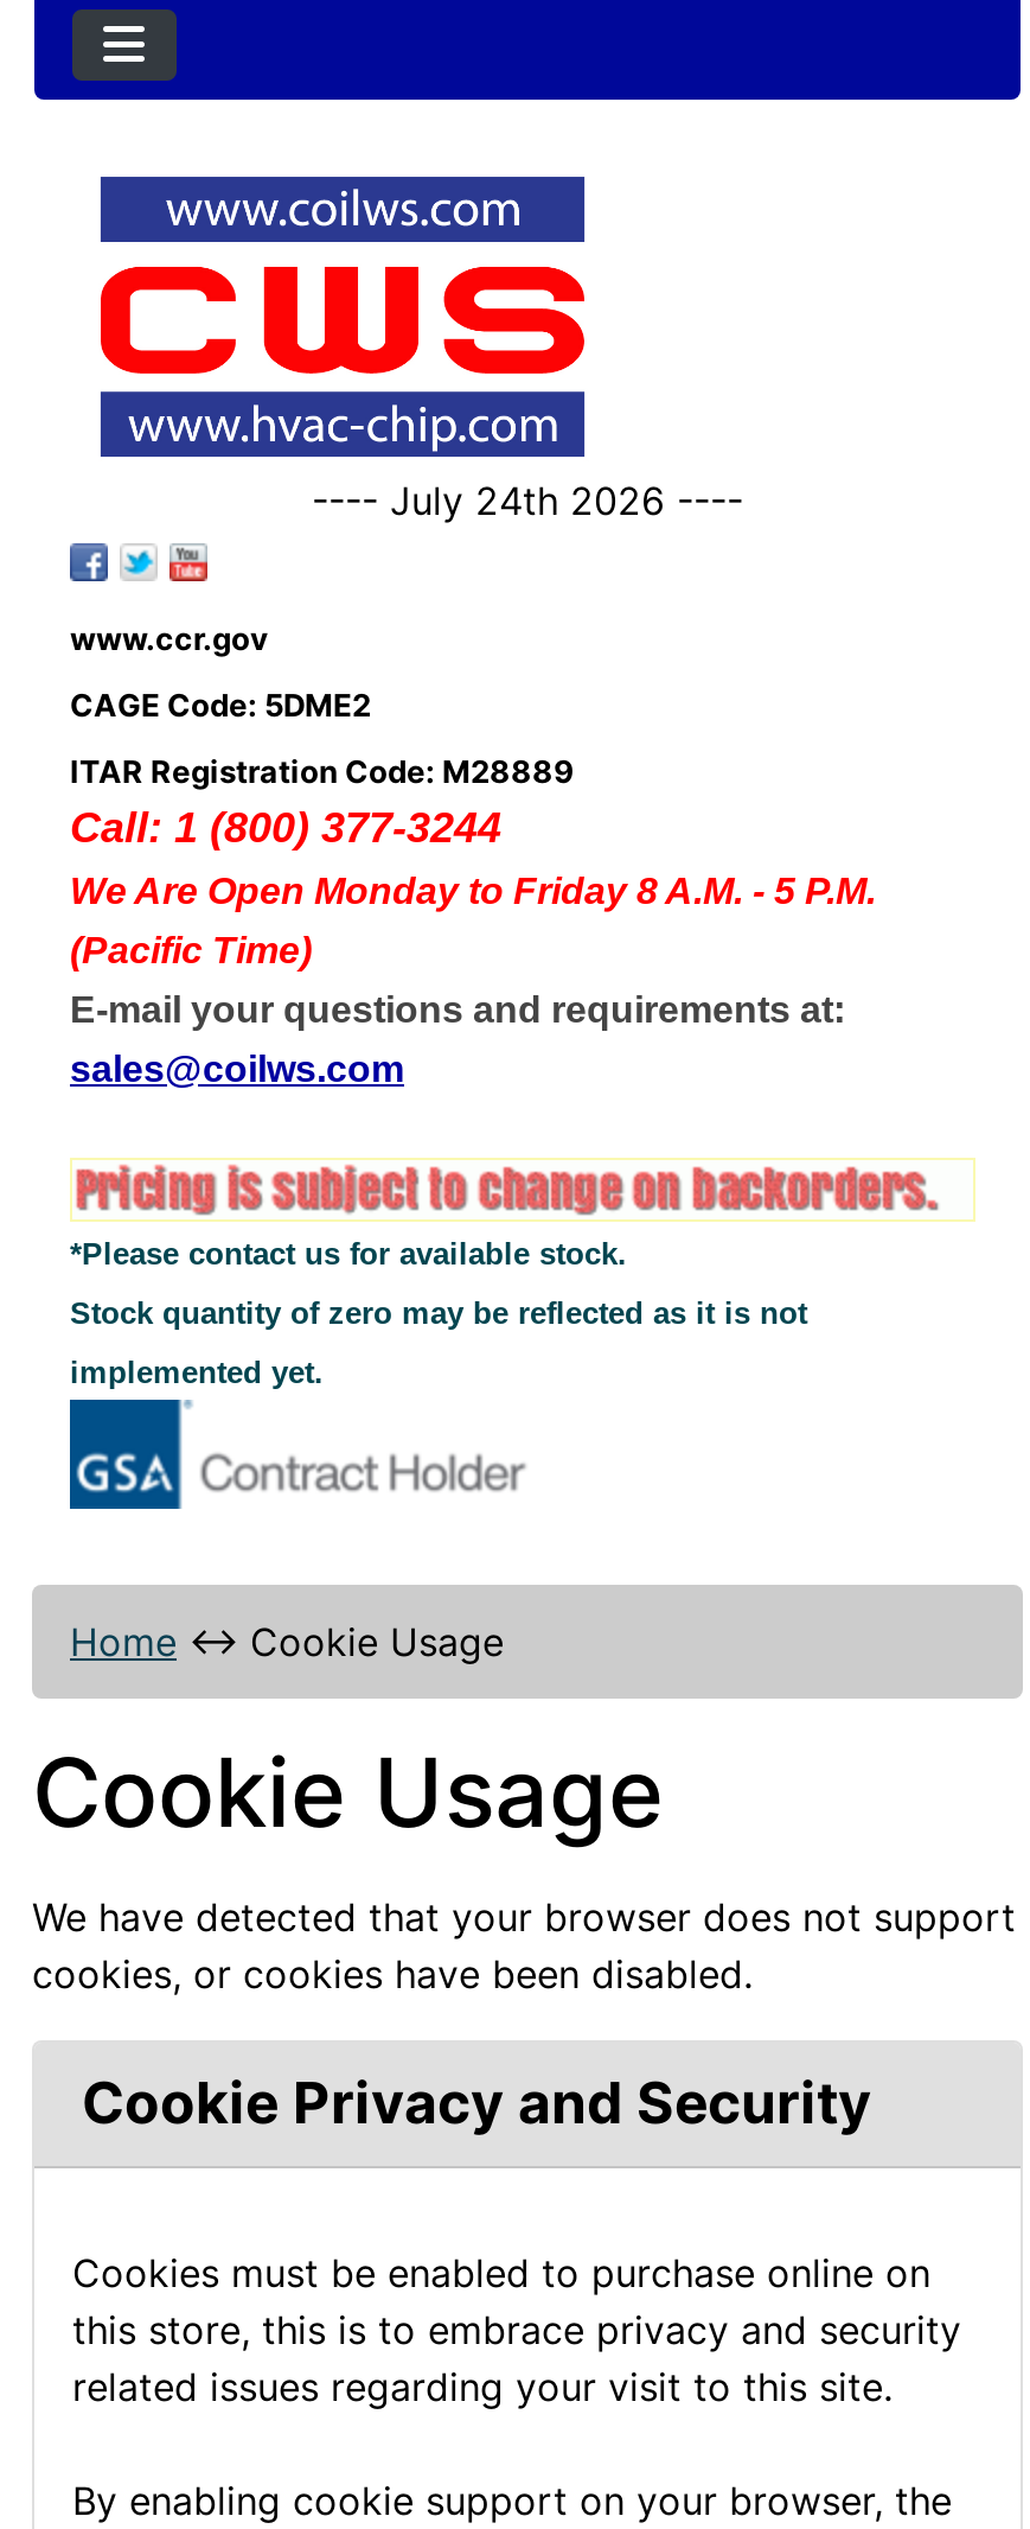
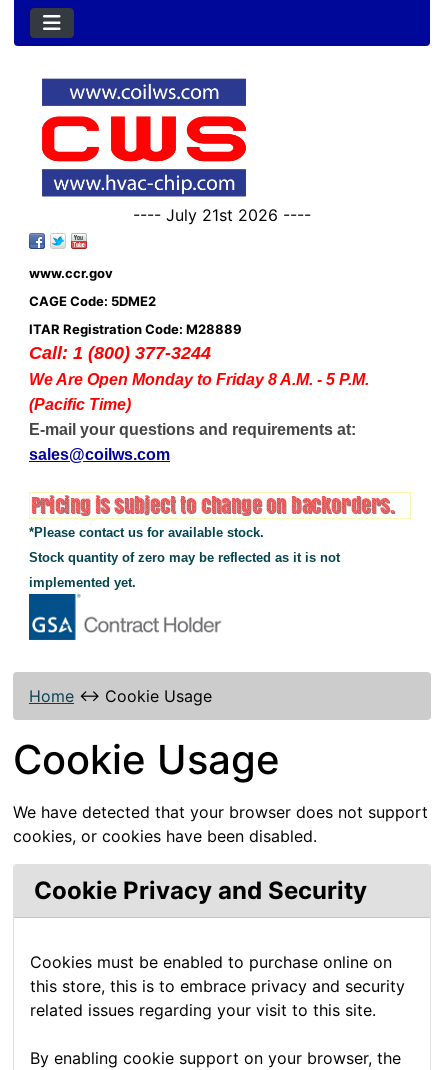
- ---- July 24th 2026 ----
+ ---- July 21st 2026 ----
